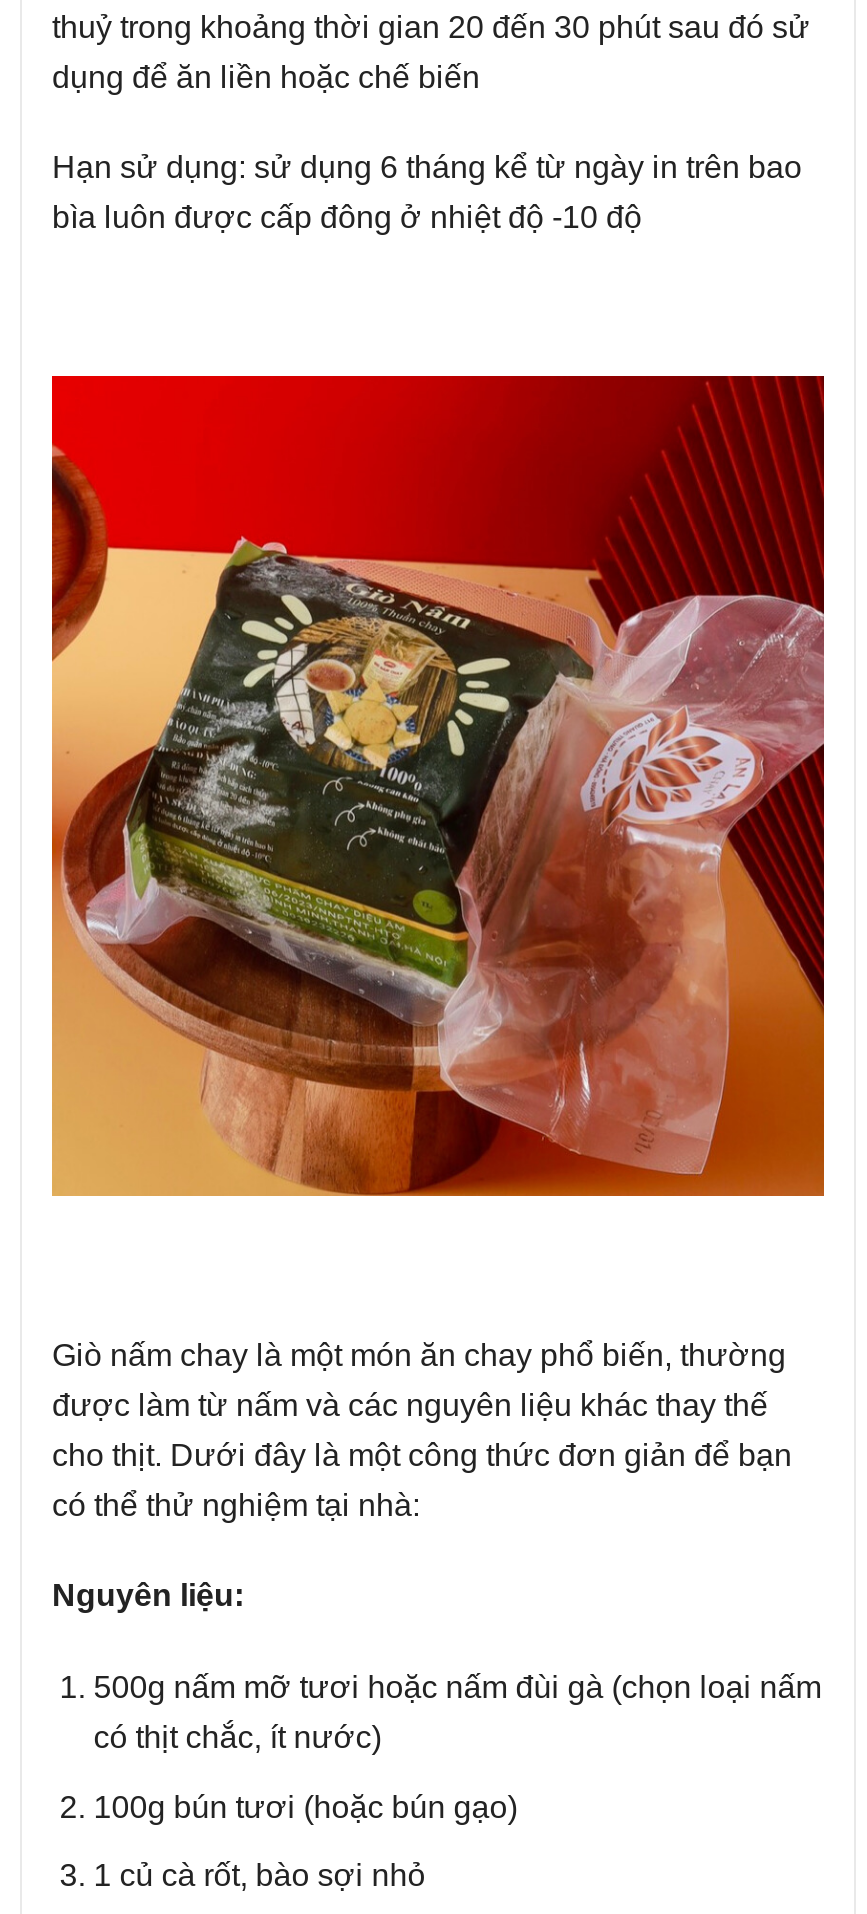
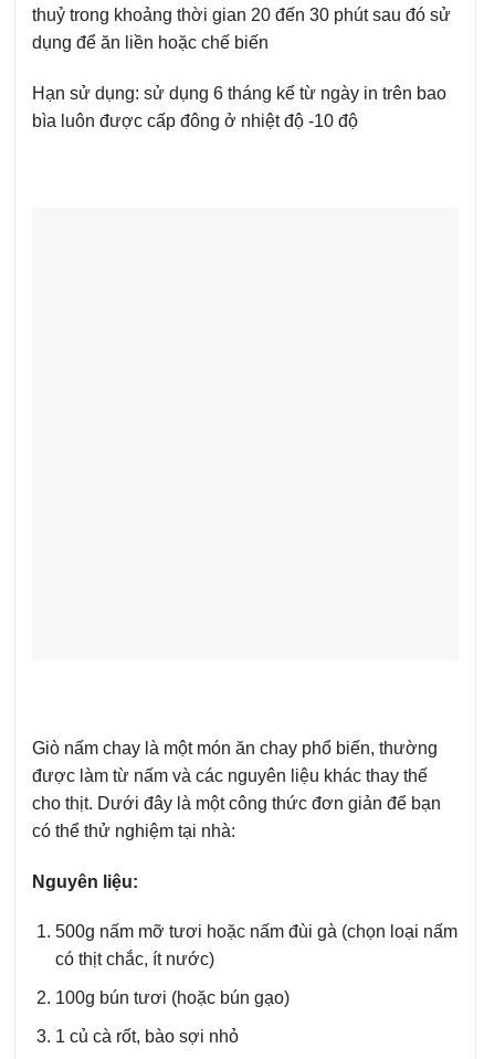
- [image]
